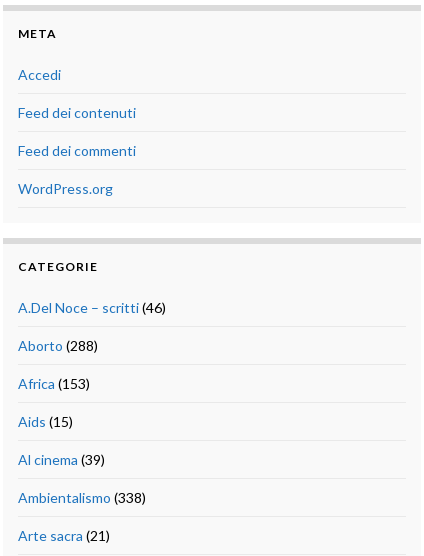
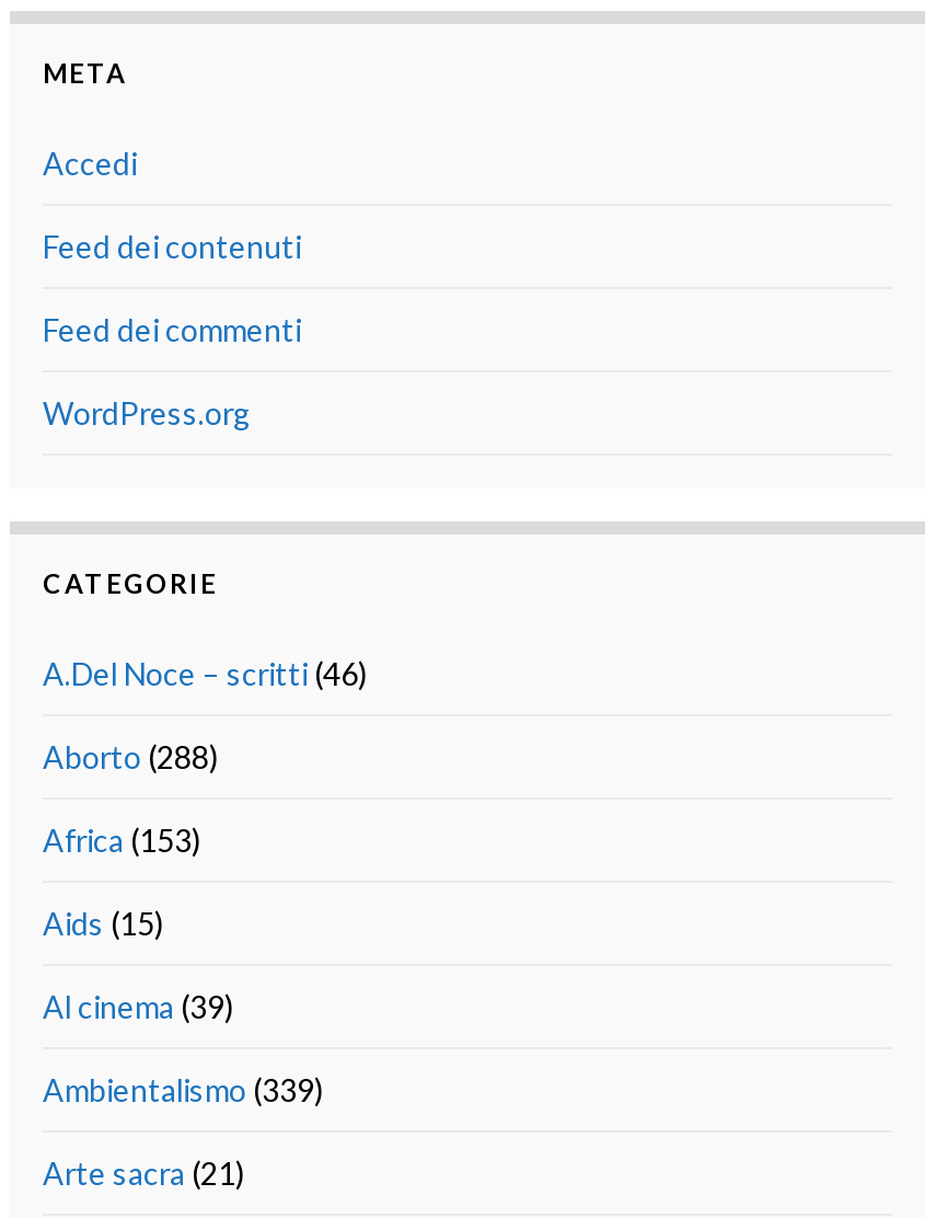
- Ambientalismo (338)
+ Ambientalismo (339)
